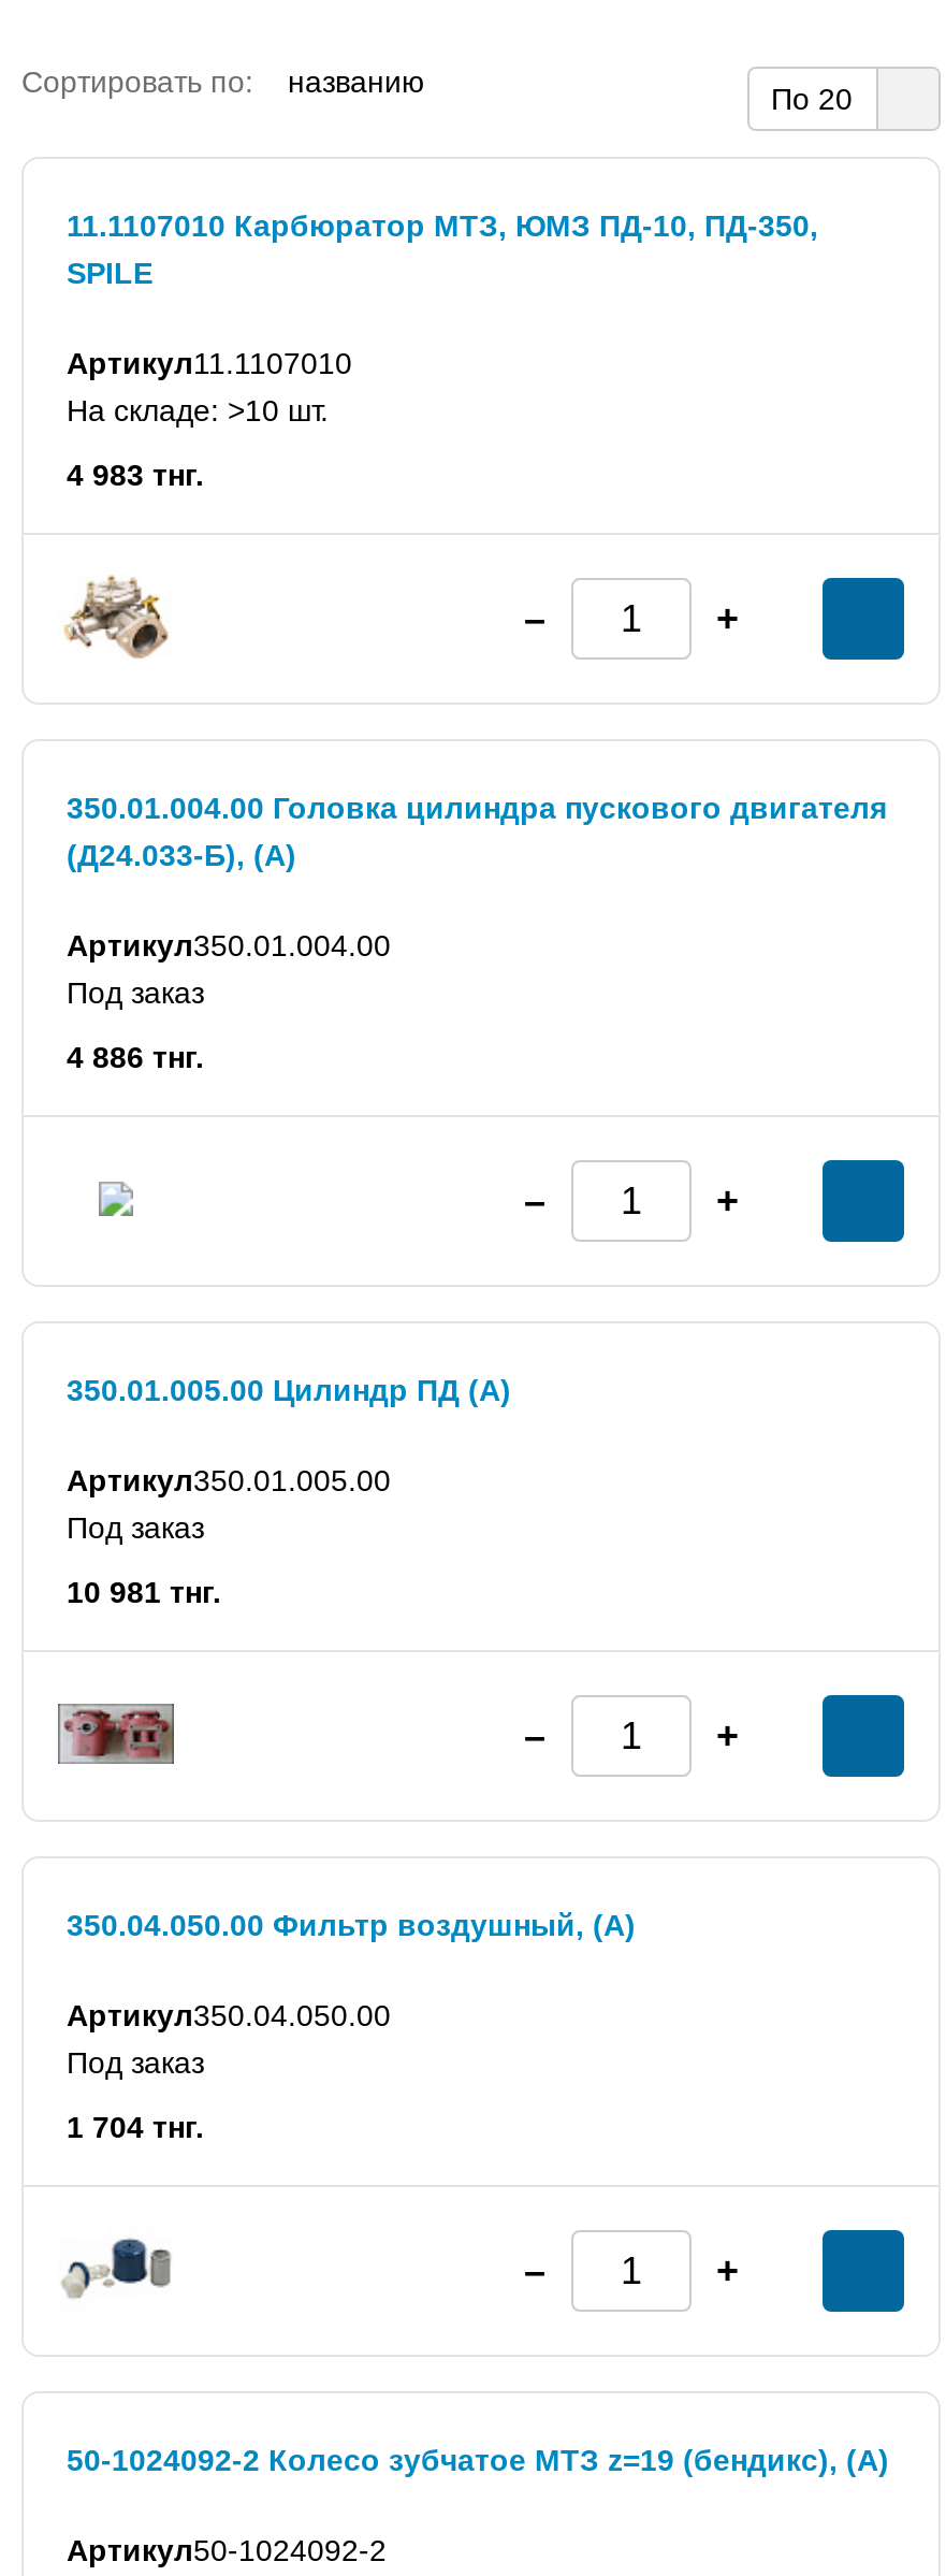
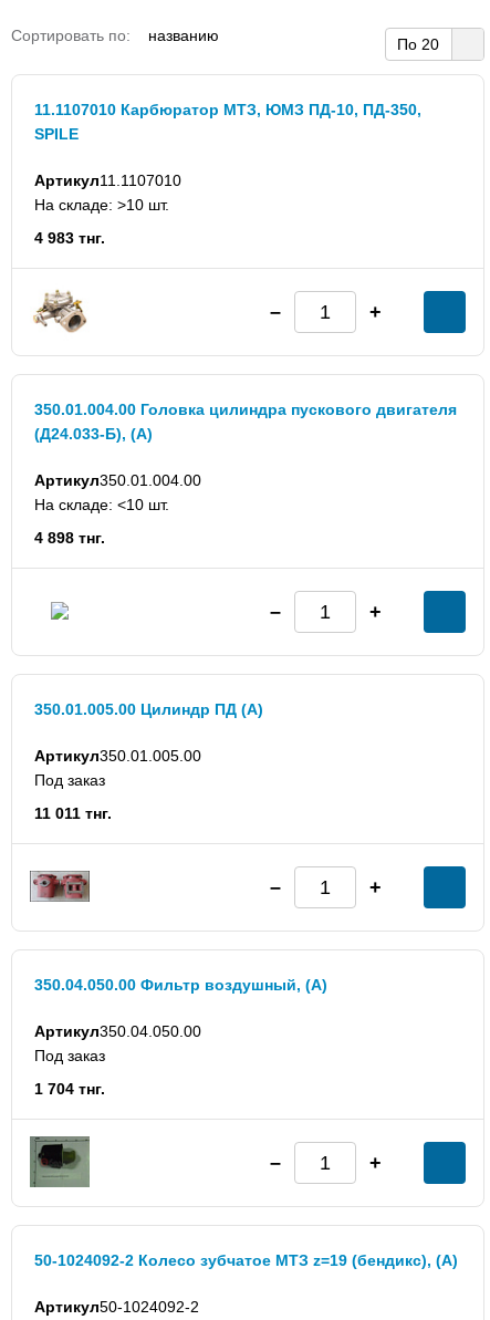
- Под заказ
+ На складе: <10 шт.

- 4 886 тнг.
+ 4 898 тнг.

- 10 981 тнг.
+ 11 011 тнг.

- [image]
+ [image]
